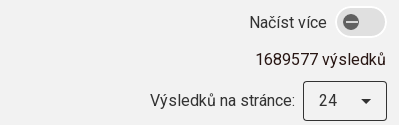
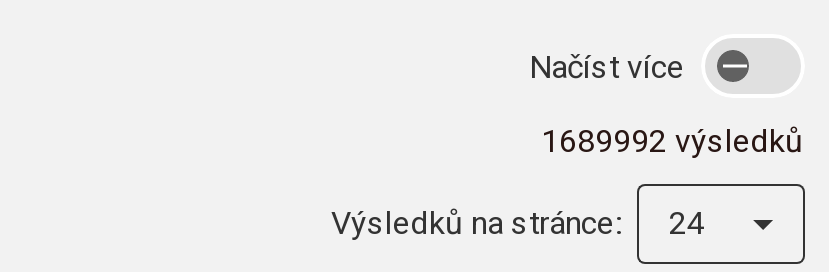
- 1689577 výsledků
+ 1689992 výsledků
